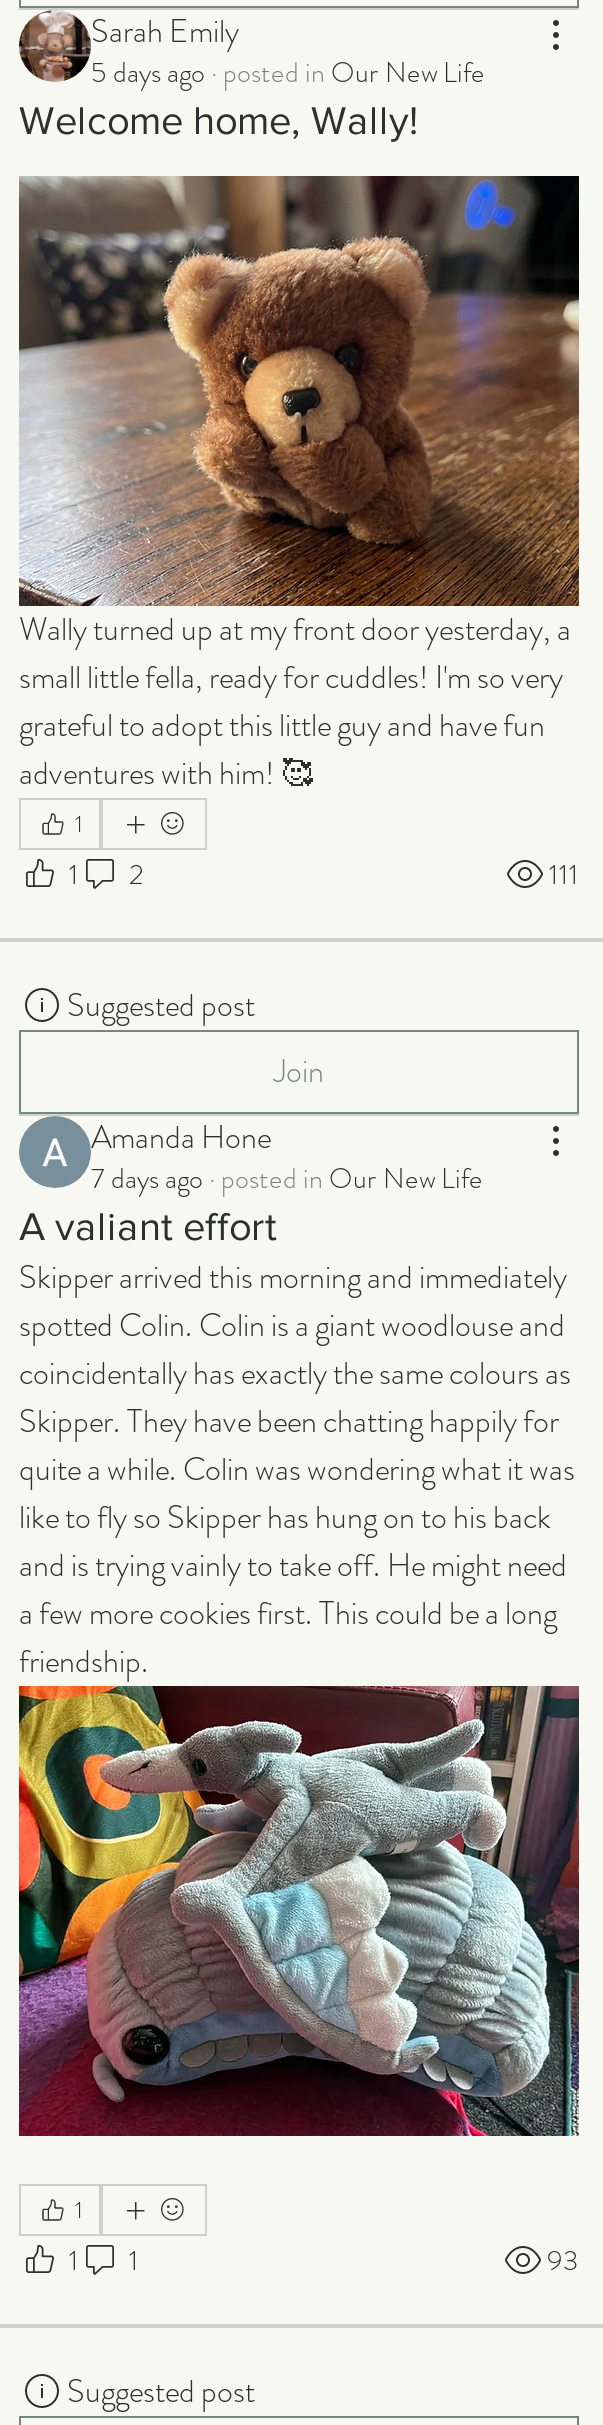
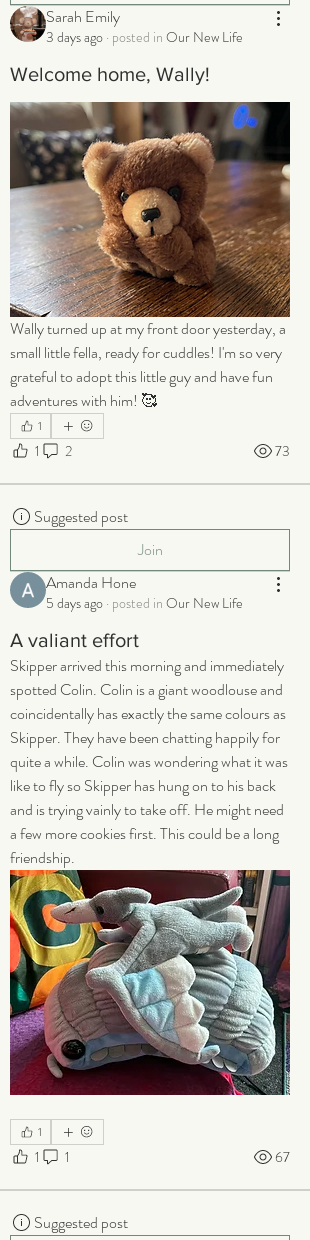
moved down: 5 days ago · posted in Our New Life

+ 3 days ago · posted in Our New Life

- 111
+ 73

- 7 days ago · posted in Our New Life

- 93
+ 67
